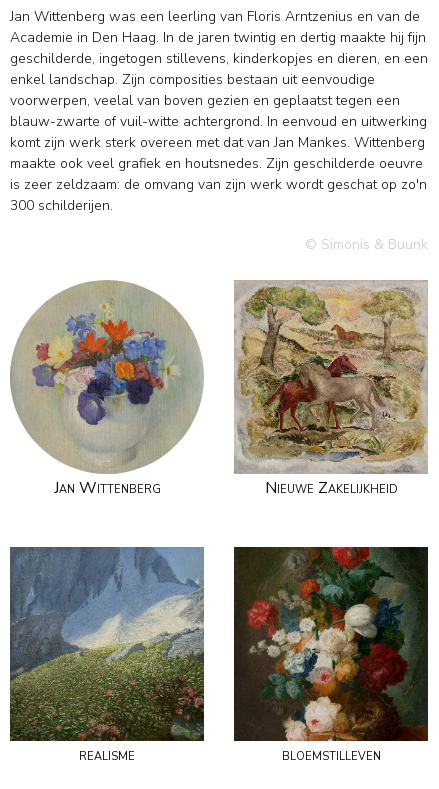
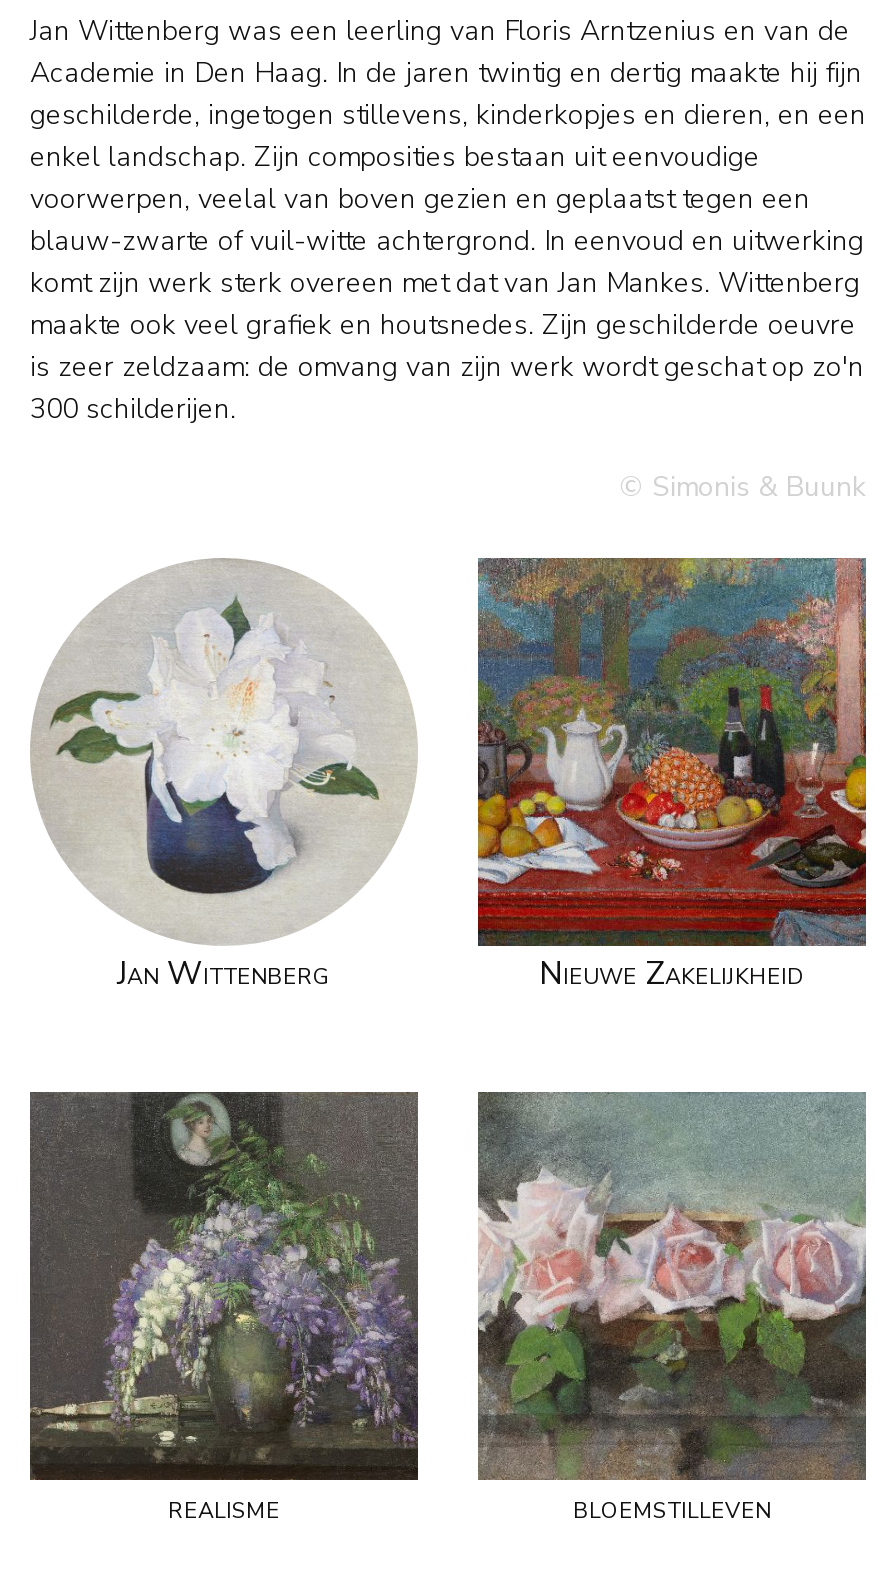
- [image]
+ [image]

- [image]
+ [image]

- [image]
+ [image]

- [image]
+ [image]
